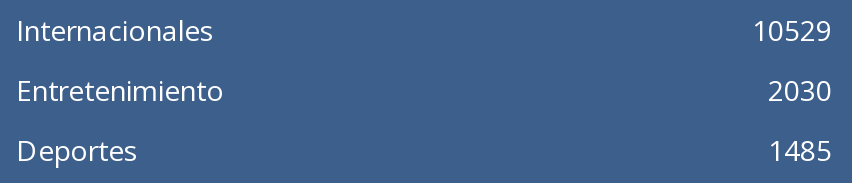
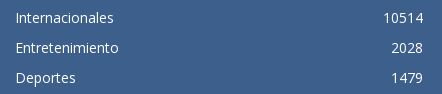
- 10529
+ 10514

- 2030
+ 2028

- 1485
+ 1479
